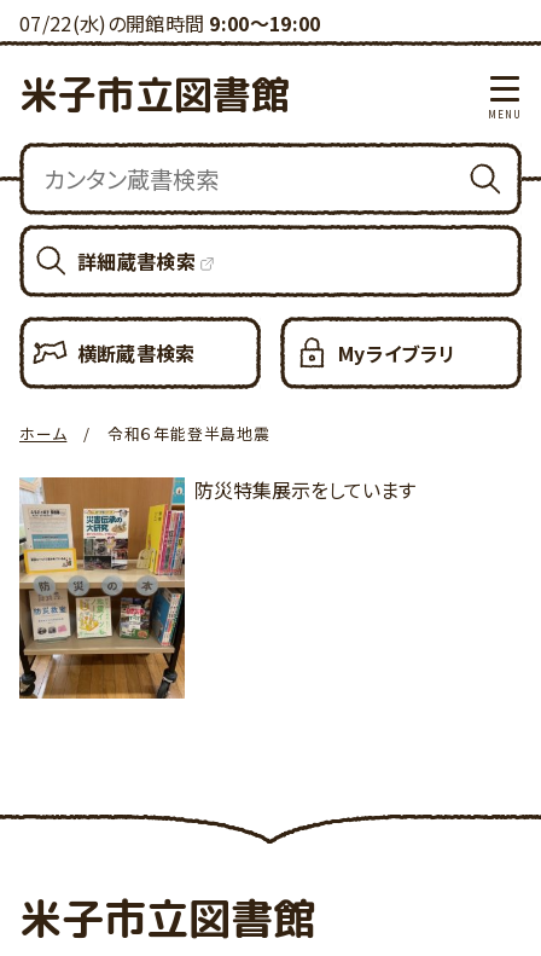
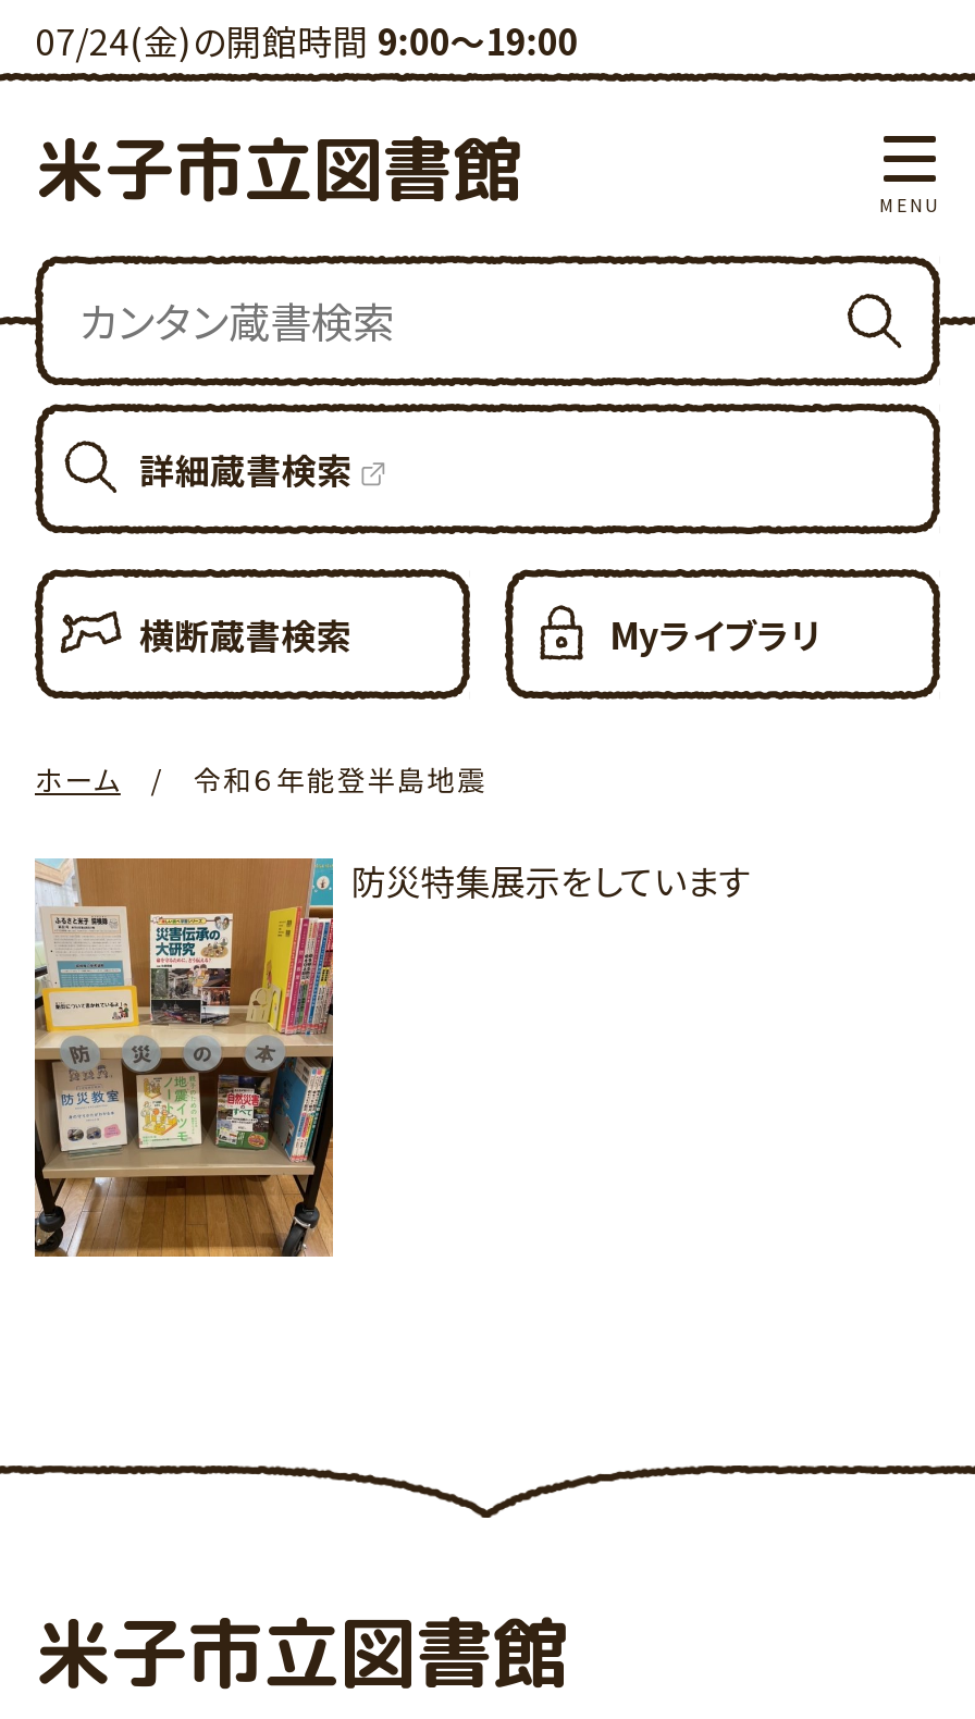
- 07/22(水)の開館時間9:00～19:00
+ 07/24(金)の開館時間9:00～19:00
